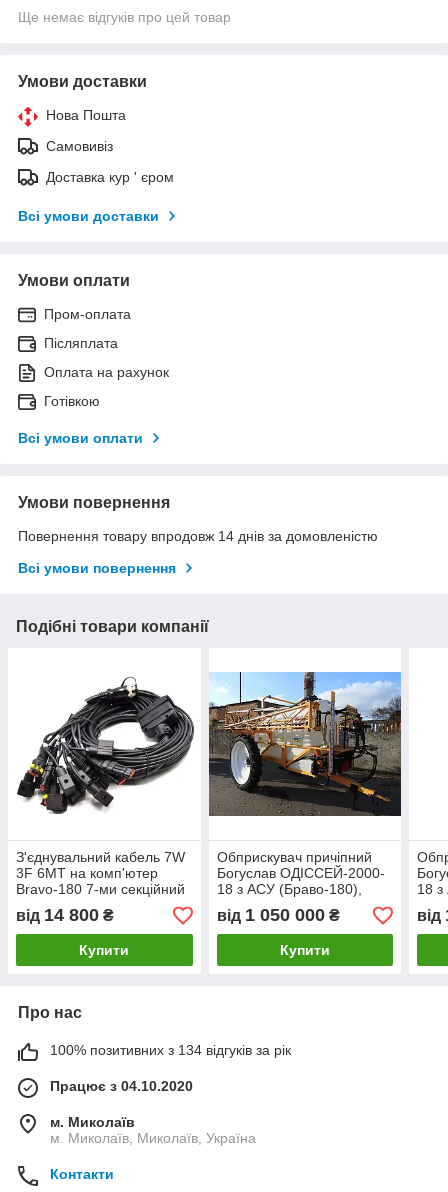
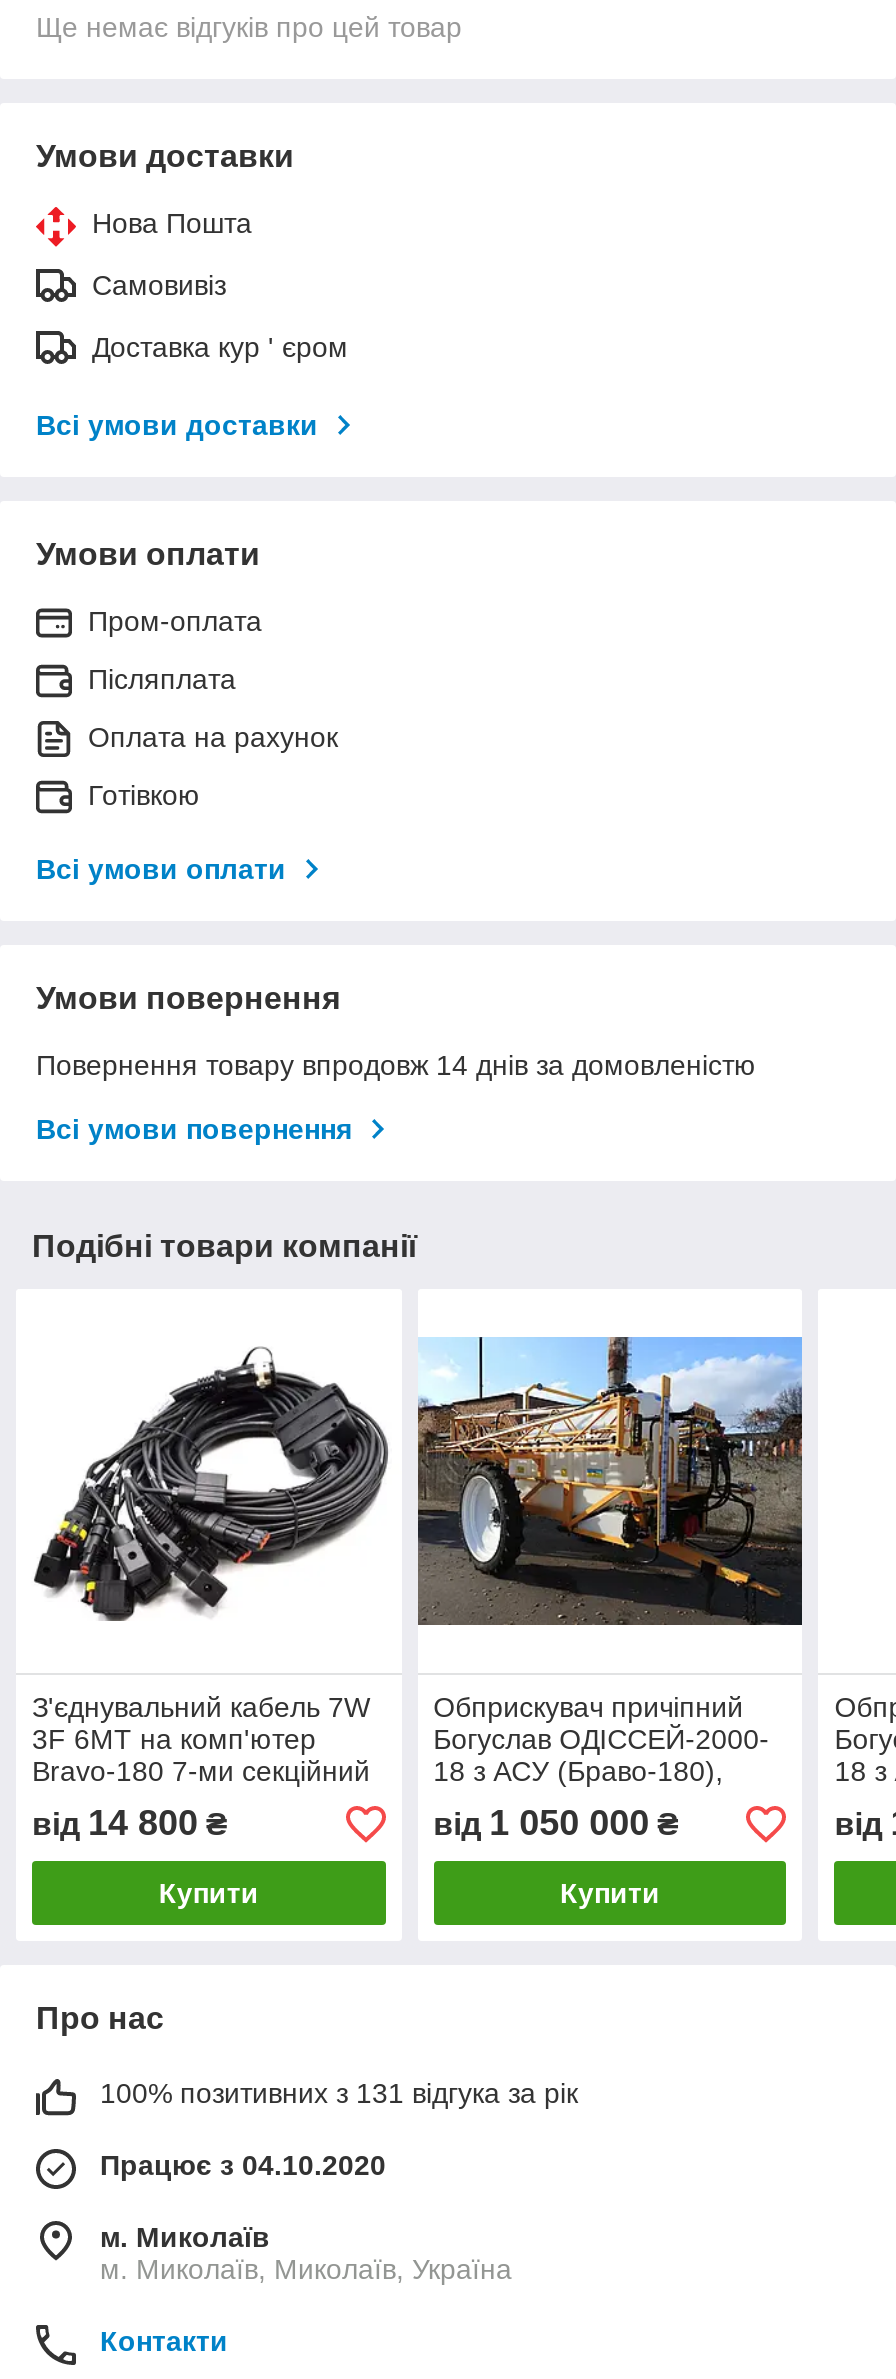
- 100% позитивних з 134 відгуків за рік
+ 100% позитивних з 131 відгука за рік
